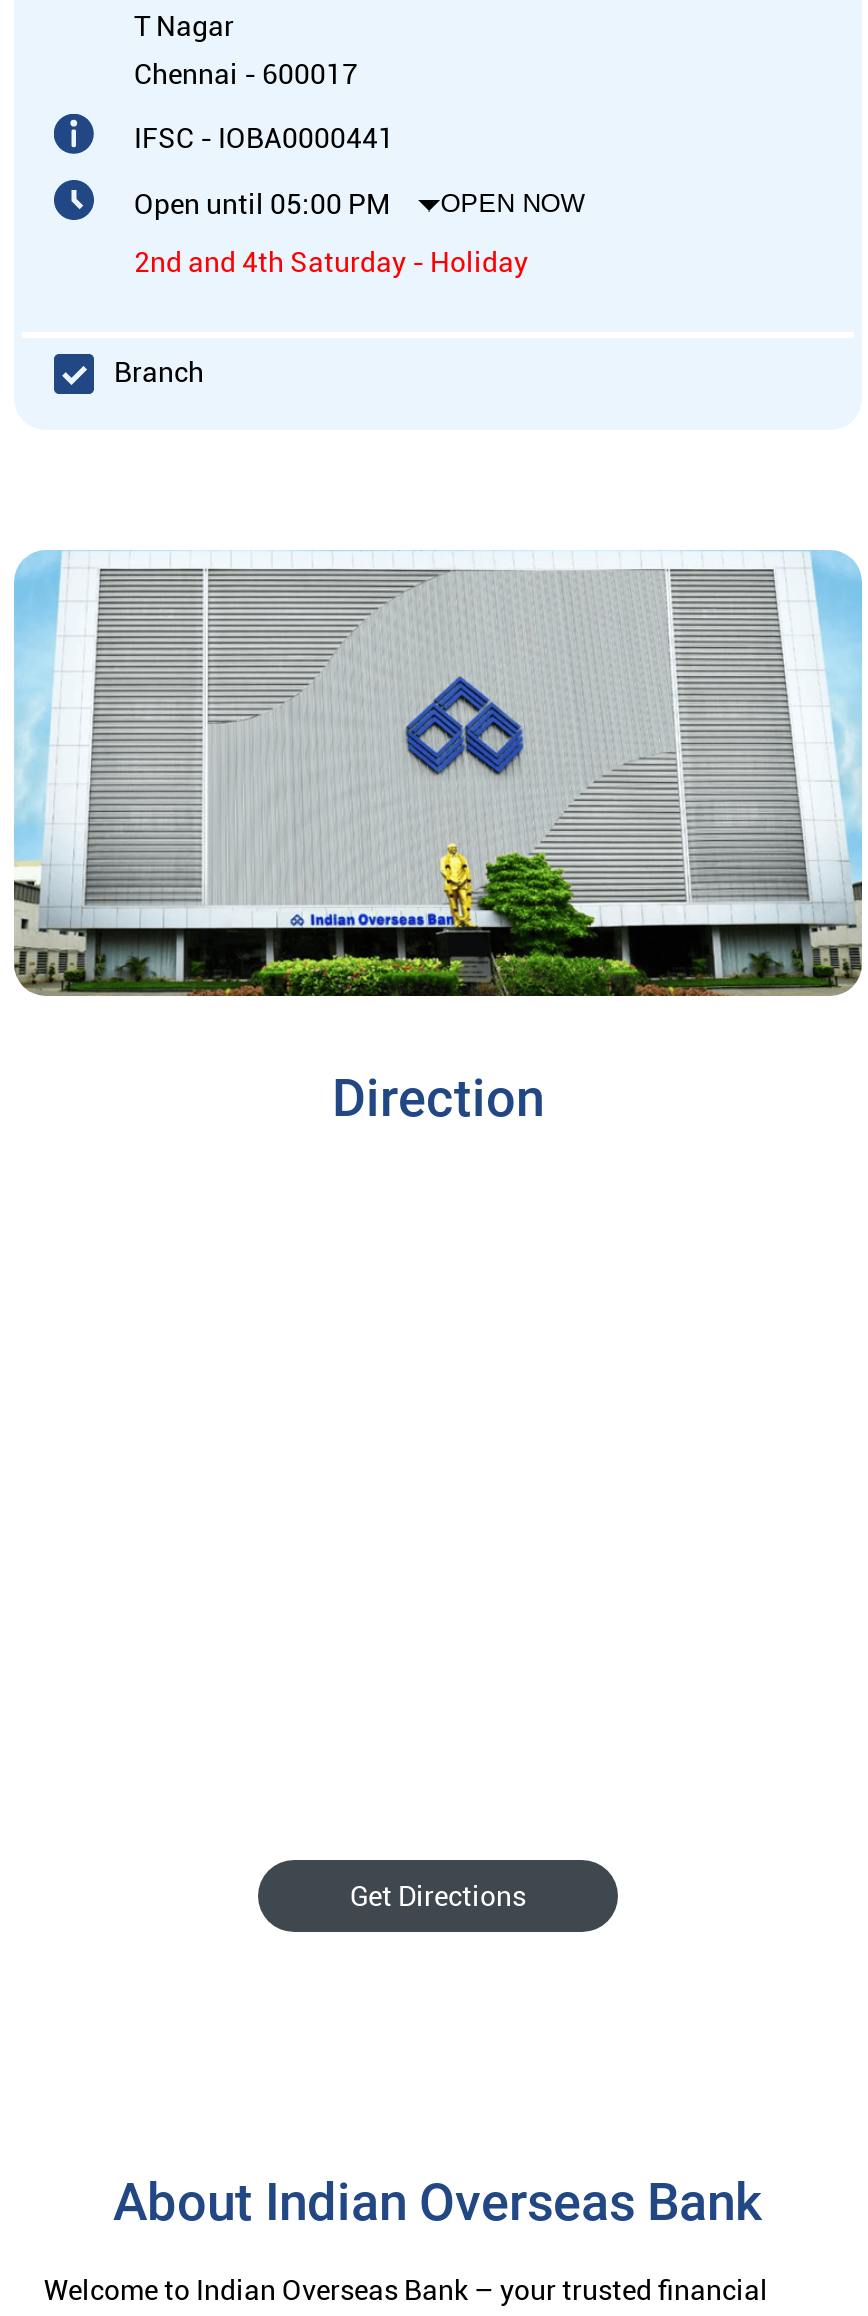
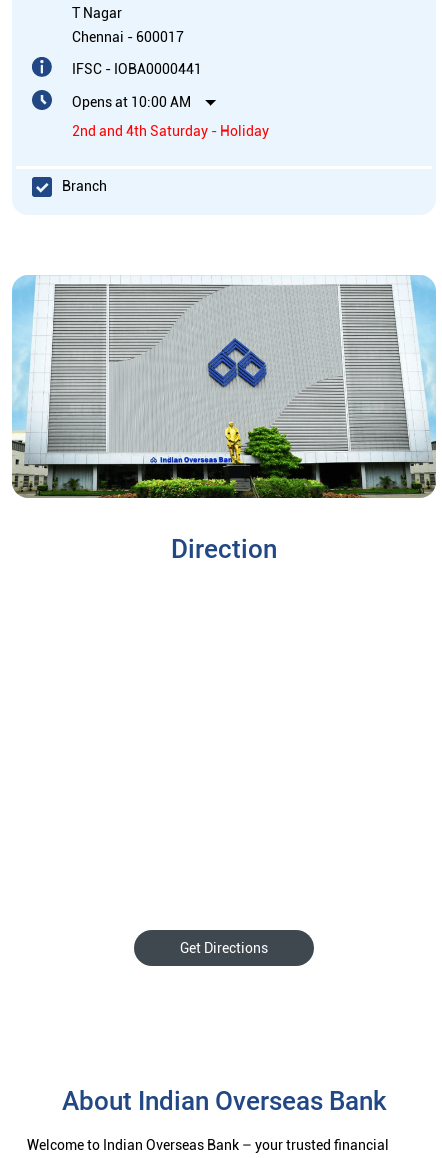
- Open until 05:00 PM
- OPEN NOW
+ Opens at 10:00 AM
